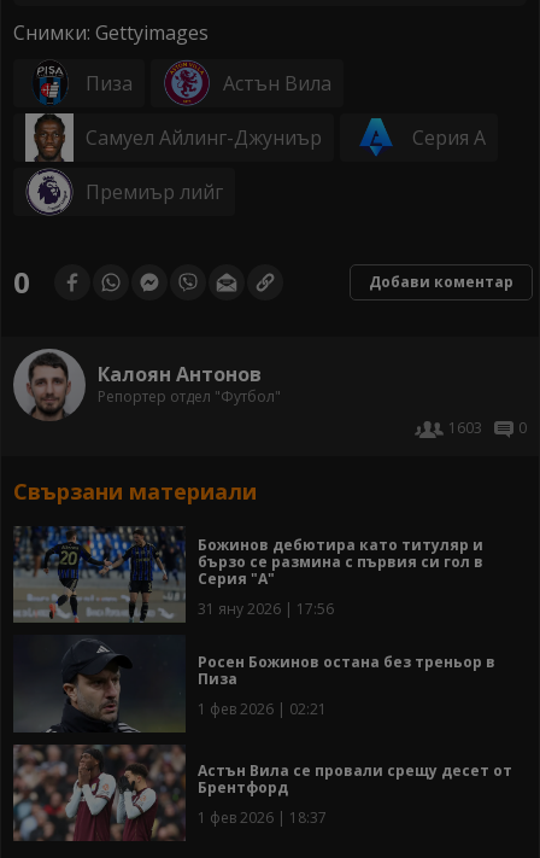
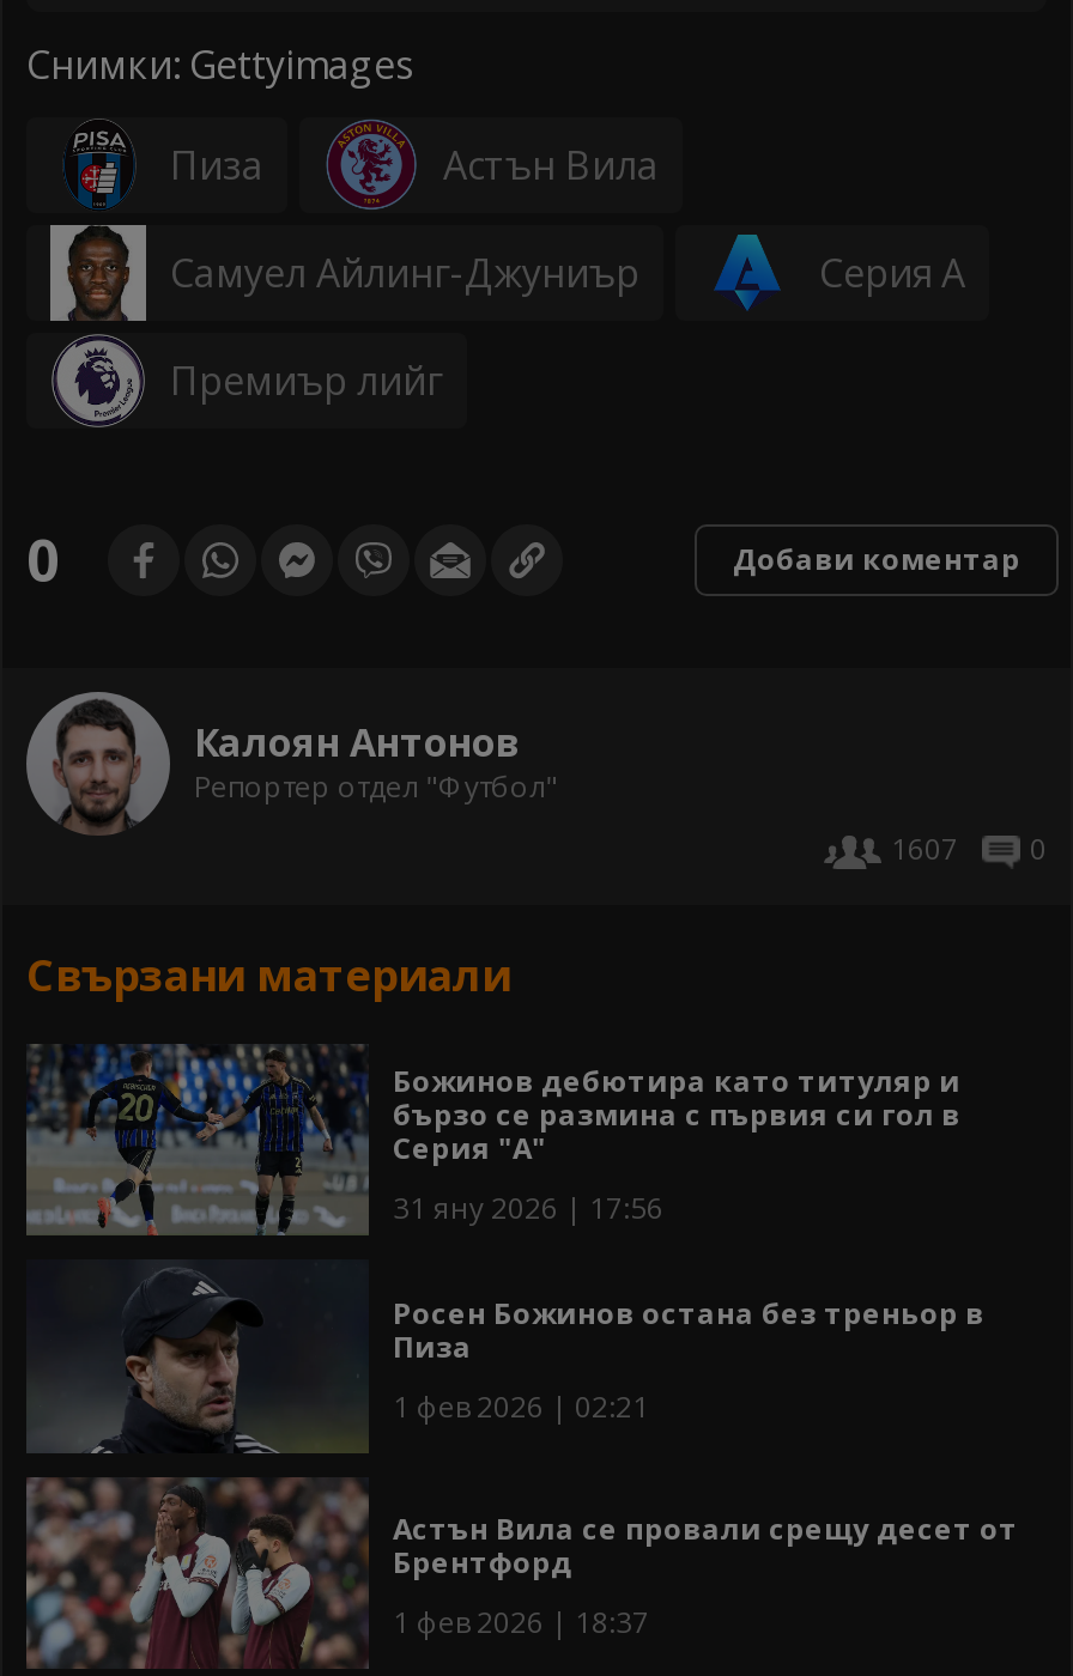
- 1603 0
+ 1607 0
